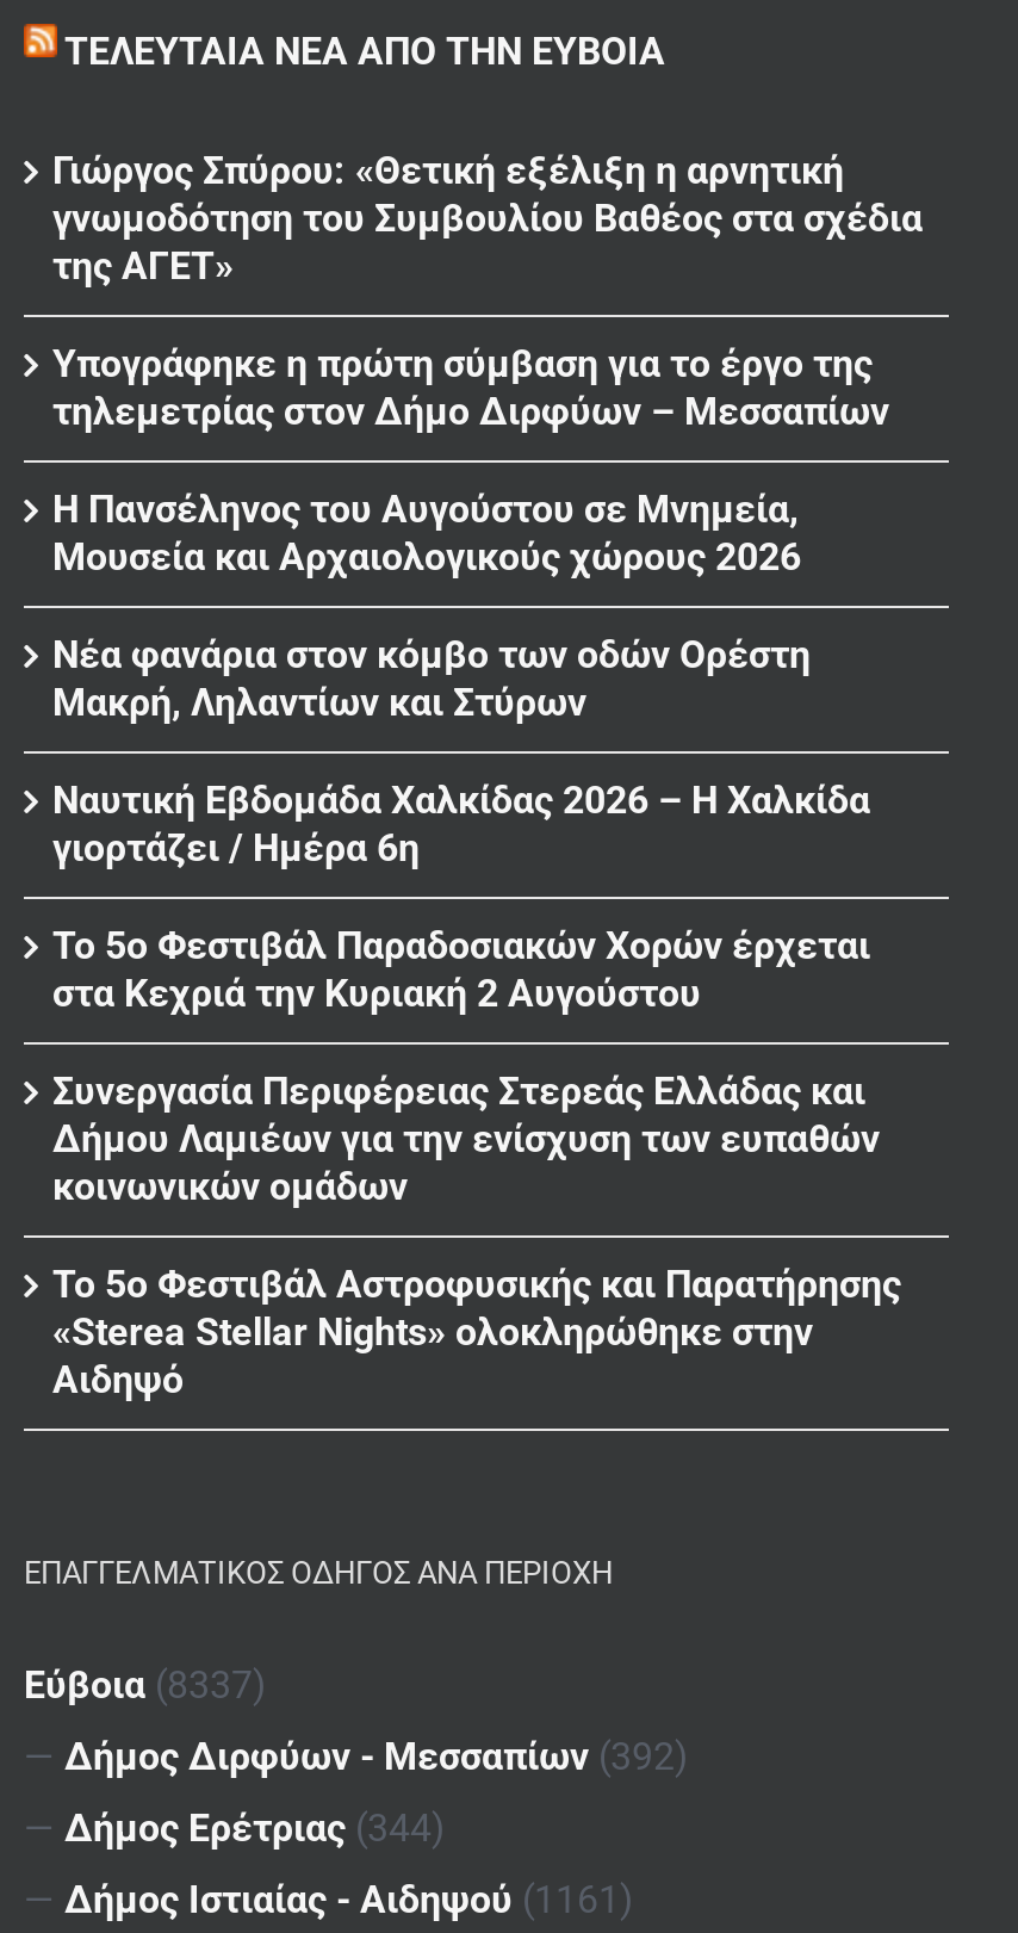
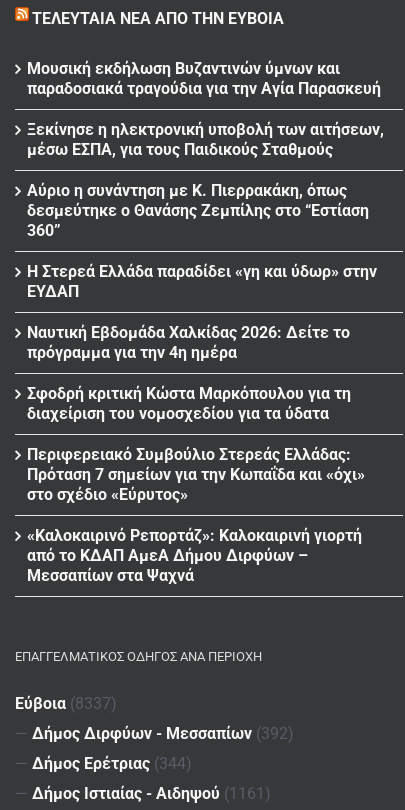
- Γιώργος Σπύρου: «Θετική εξέλιξη η αρνητική
- γνωμοδότηση του Συμβουλίου Βαθέος στα σχέδια
- της ΑΓΕΤ»
+ Μουσική εκδήλωση Βυζαντινών ύμνων και
+ παραδοσιακά τραγούδια για την Αγία Παρασκευή

- Υπογράφηκε η πρώτη σύμβαση για το έργο της
- τηλεμετρίας στον Δήμο Διρφύων – Μεσσαπίων
+ Ξεκίνησε η ηλεκτρονική υποβολή των αιτήσεων,
+ μέσω ΕΣΠΑ, για τους Παιδικούς Σταθμούς

- Η Πανσέληνος του Αυγούστου σε Μνημεία,
- Μουσεία και Αρχαιολογικούς χώρους 2026
+ Αύριο η συνάντηση με Κ. Πιερρακάκη, όπως
+ δεσμεύτηκε ο Θανάσης Ζεμπίλης στο “Εστίαση
+ 360”

- Νέα φανάρια στον κόμβο των οδών Ορέστη
- Μακρή, Ληλαντίων και Στύρων
+ Η Στερεά Ελλάδα παραδίδει «γη και ύδωρ» στην
+ ΕΥΔΑΠ

- Ναυτική Εβδομάδα Χαλκίδας 2026 – Η Χαλκίδα
- γιορτάζει / Ημέρα 6η
+ Ναυτική Εβδομάδα Χαλκίδας 2026: Δείτε το
+ πρόγραμμα για την 4η ημέρα

- Το 5ο Φεστιβάλ Παραδοσιακών Χορών έρχεται
- στα Κεχριά την Κυριακή 2 Αυγούστου
+ Σφοδρή κριτική Κώστα Μαρκόπουλου για τη
+ διαχείριση του νομοσχεδίου για τα ύδατα

- Συνεργασία Περιφέρειας Στερεάς Ελλάδας και
- Δήμου Λαμιέων για την ενίσχυση των ευπαθών
- κοινωνικών ομάδων
+ Περιφερειακό Συμβούλιο Στερεάς Ελλάδας:
+ Πρόταση 7 σημείων για την Κωπαΐδα και «όχι»
+ στο σχέδιο «Εύρυτος»

- Το 5ο Φεστιβάλ Αστροφυσικής και Παρατήρησης
- «Sterea Stellar Nights» ολοκληρώθηκε στην
- Αιδηψό
+ «Καλοκαιρινό Ρεπορτάζ»: Καλοκαιρινή γιορτή
+ από το ΚΔΑΠ ΑμεΑ Δήμου Διρφύων –
+ Μεσσαπίων στα Ψαχνά
